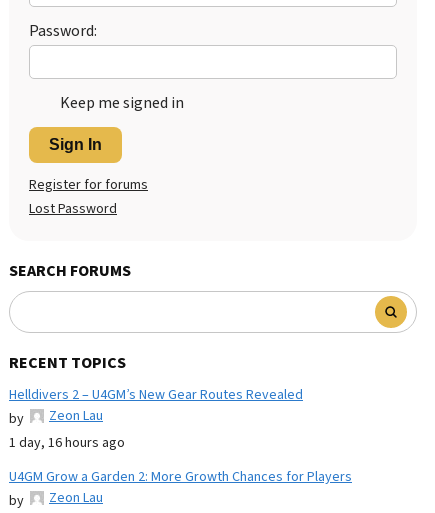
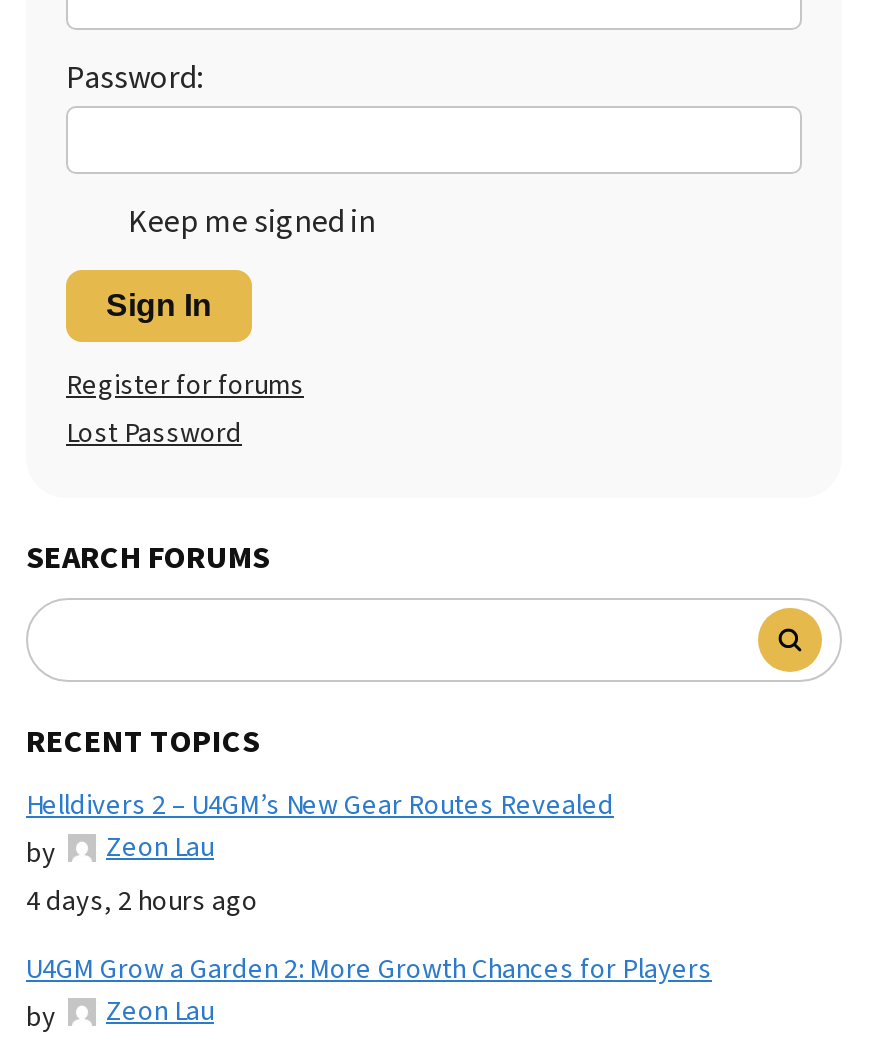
- 1 day, 16 hours ago
+ 4 days, 2 hours ago
